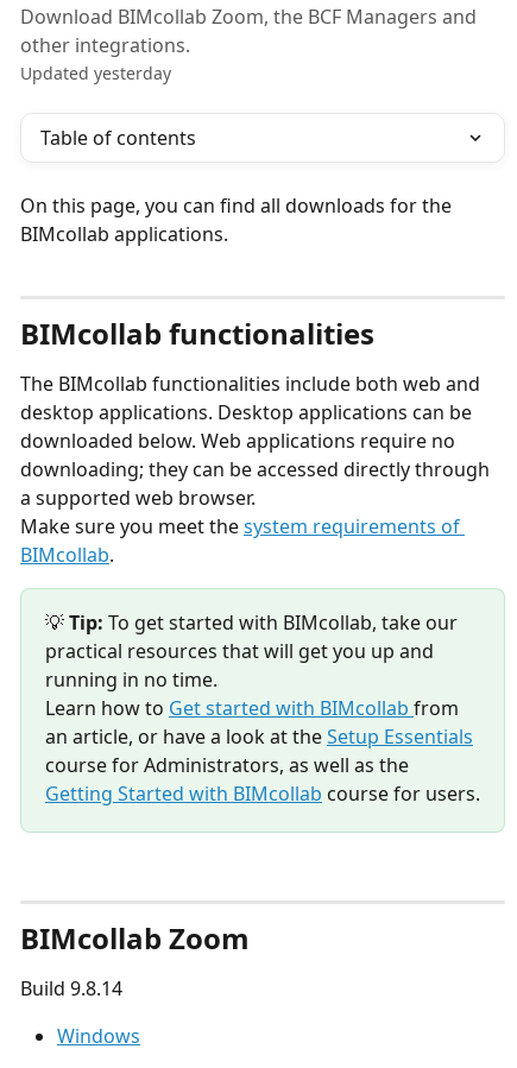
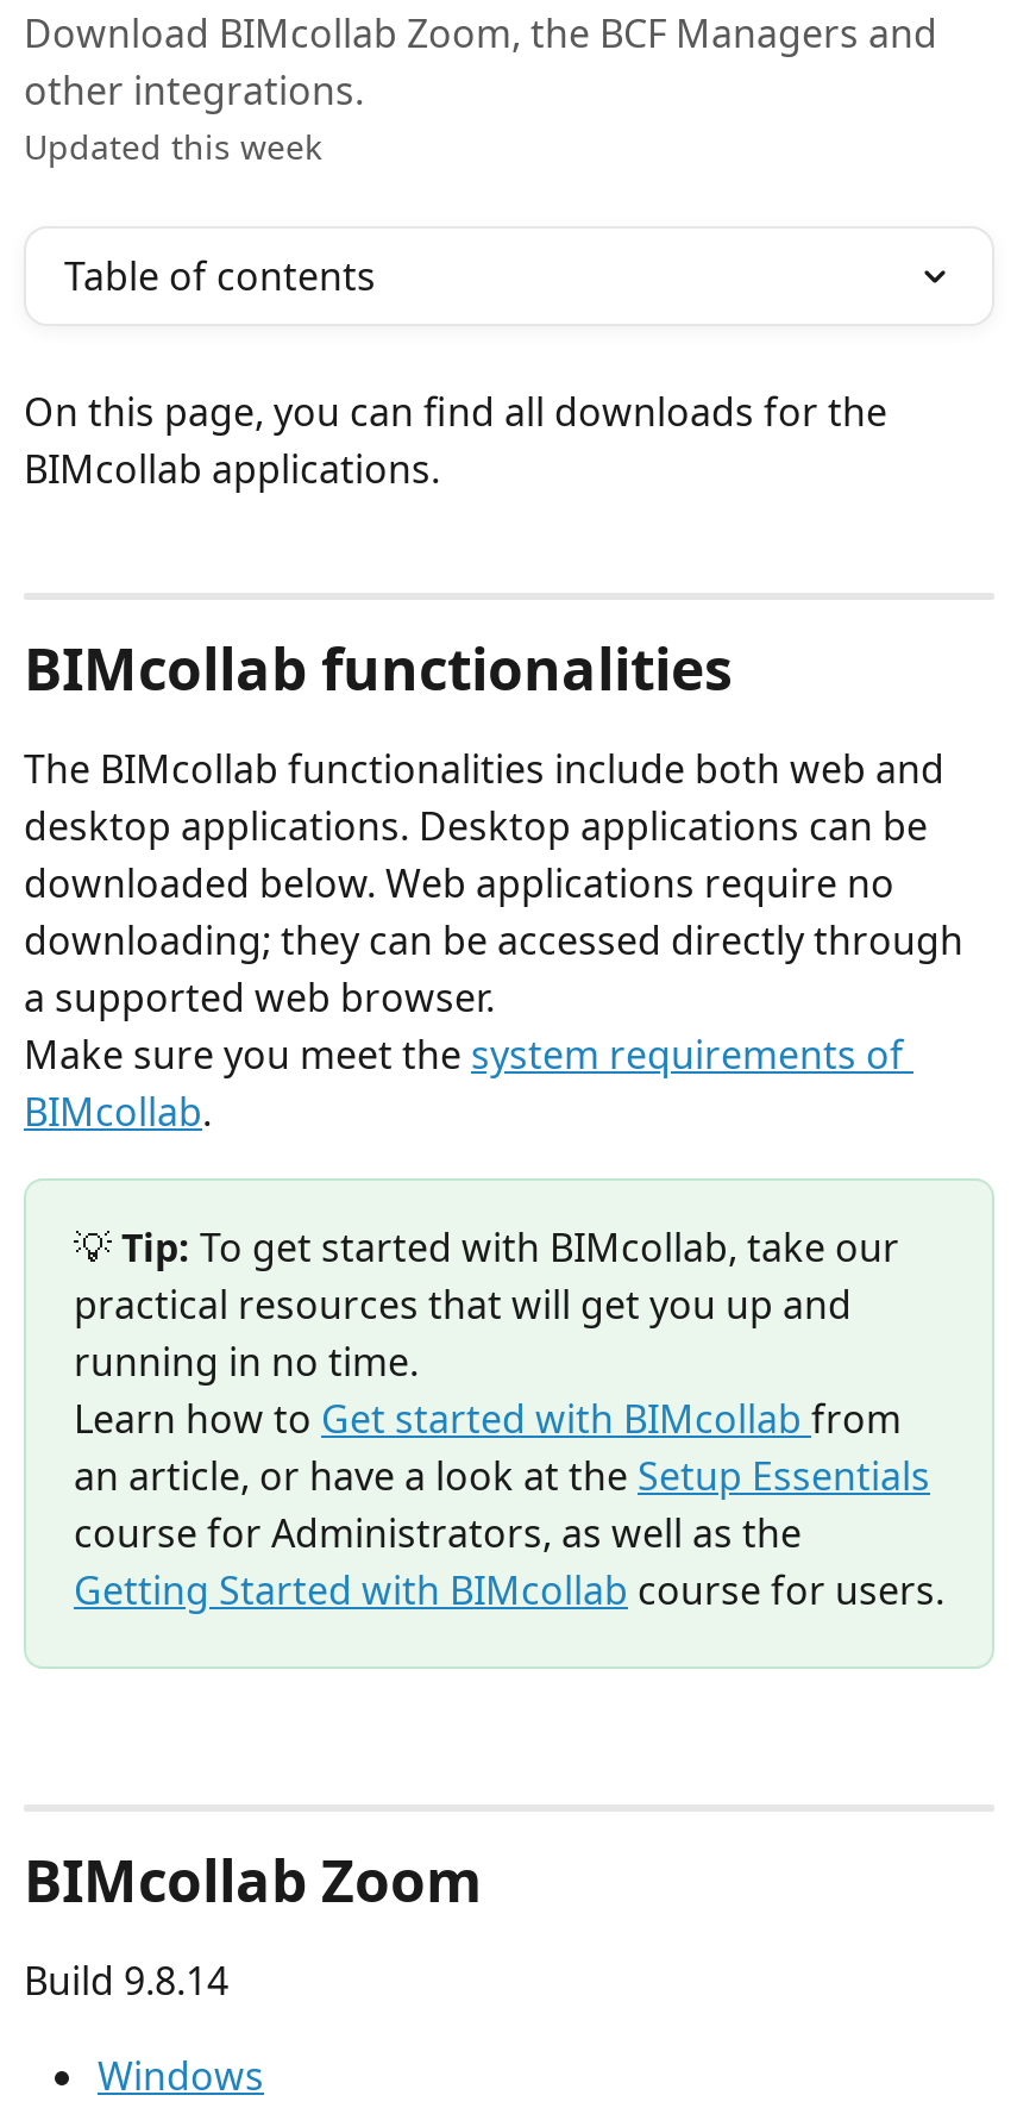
- Updated yesterday
+ Updated this week
